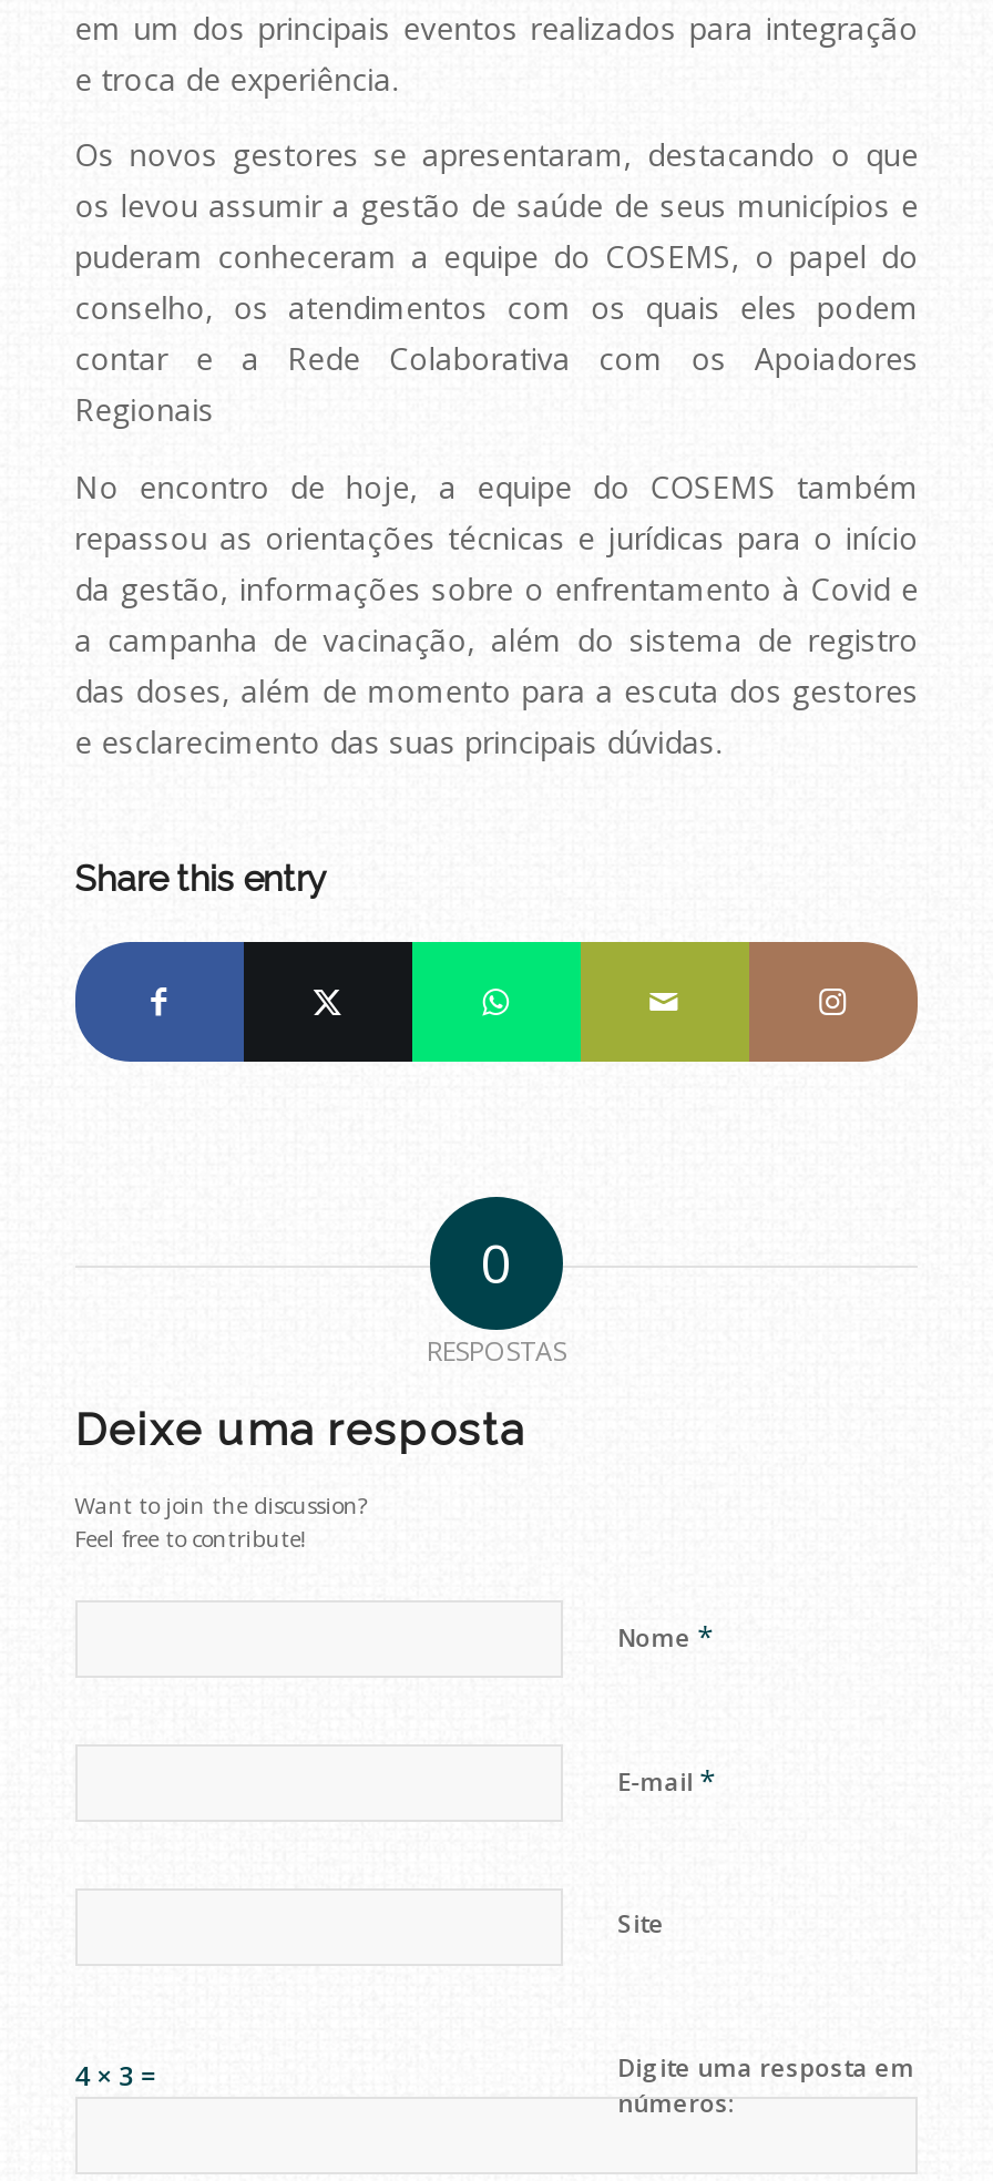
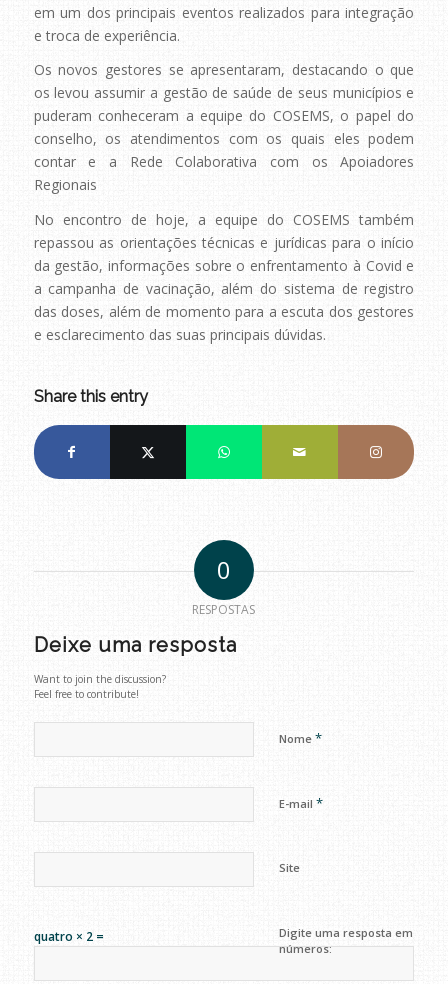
- 4 × 3 =
+ quatro × 2 =
